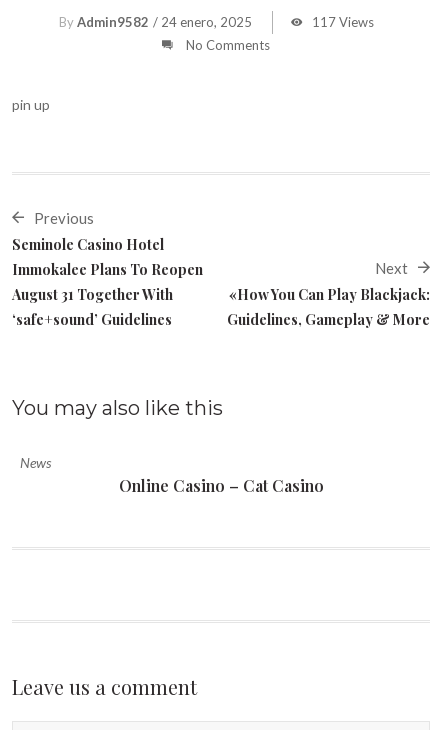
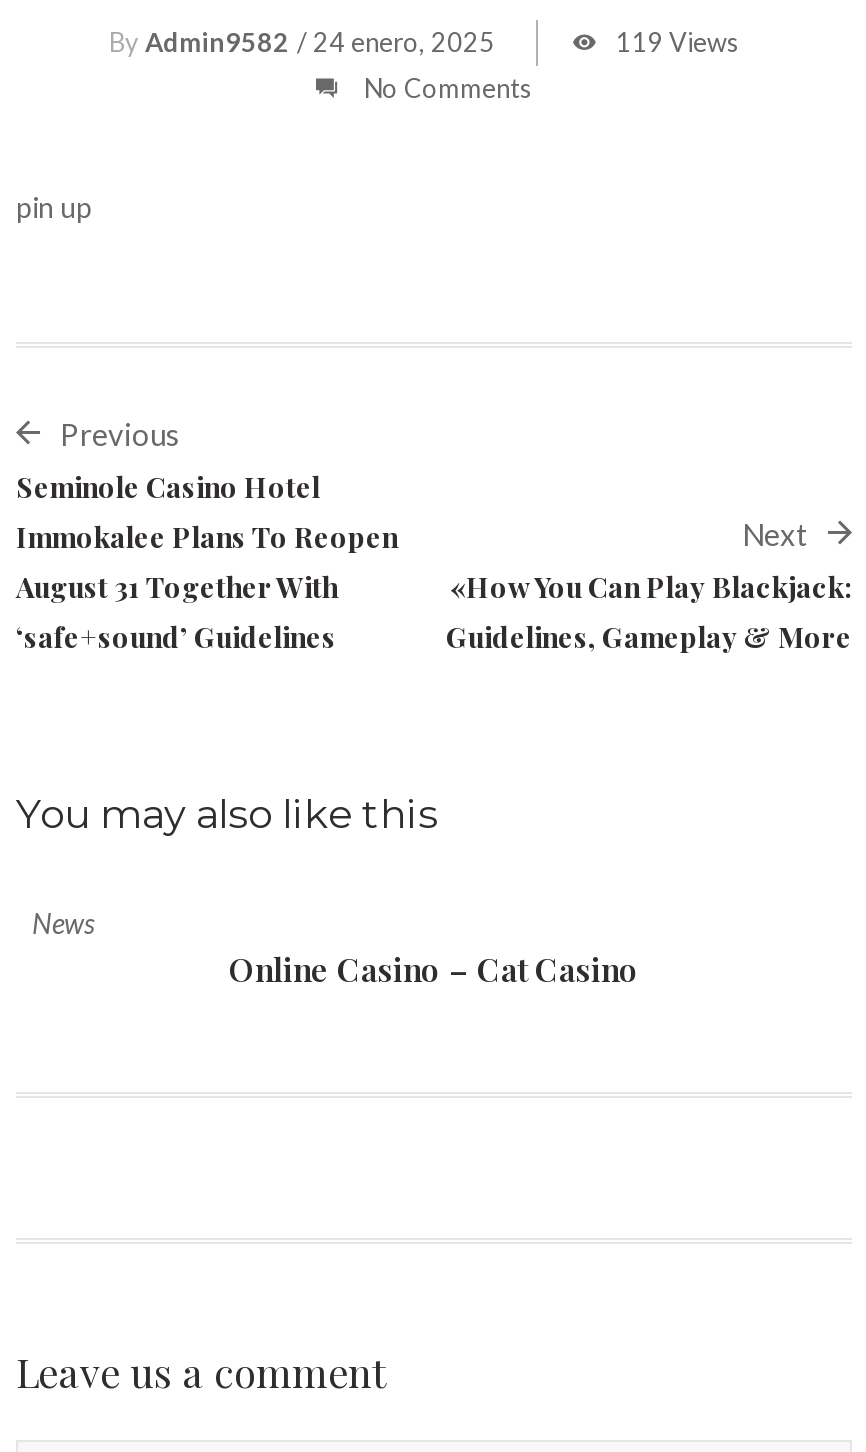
- 117 Views
+ 119 Views
